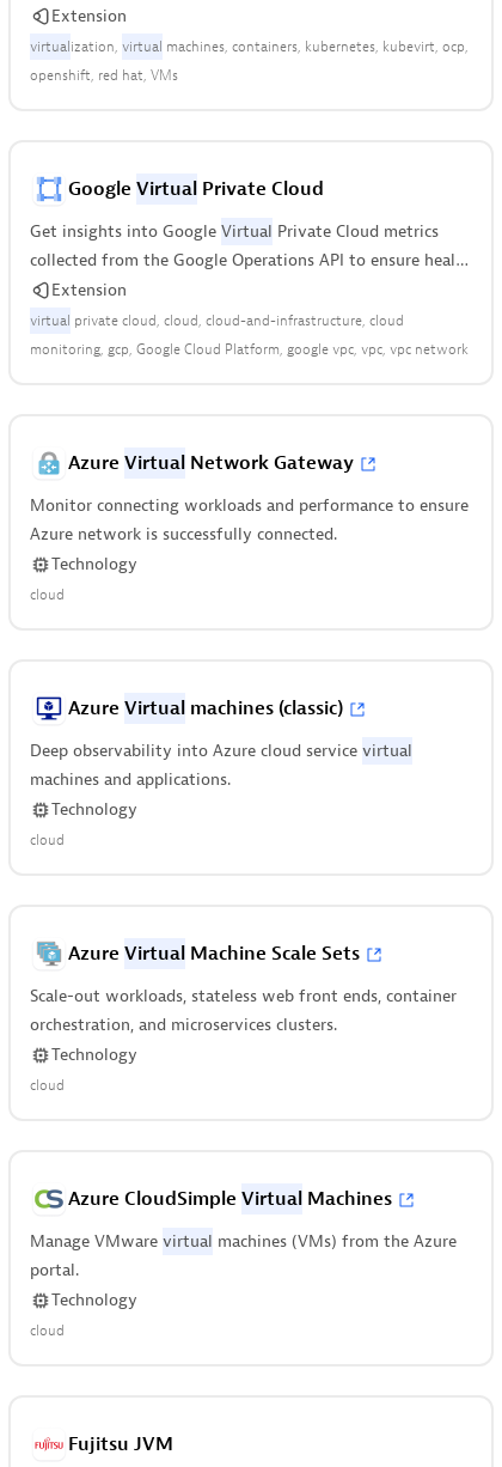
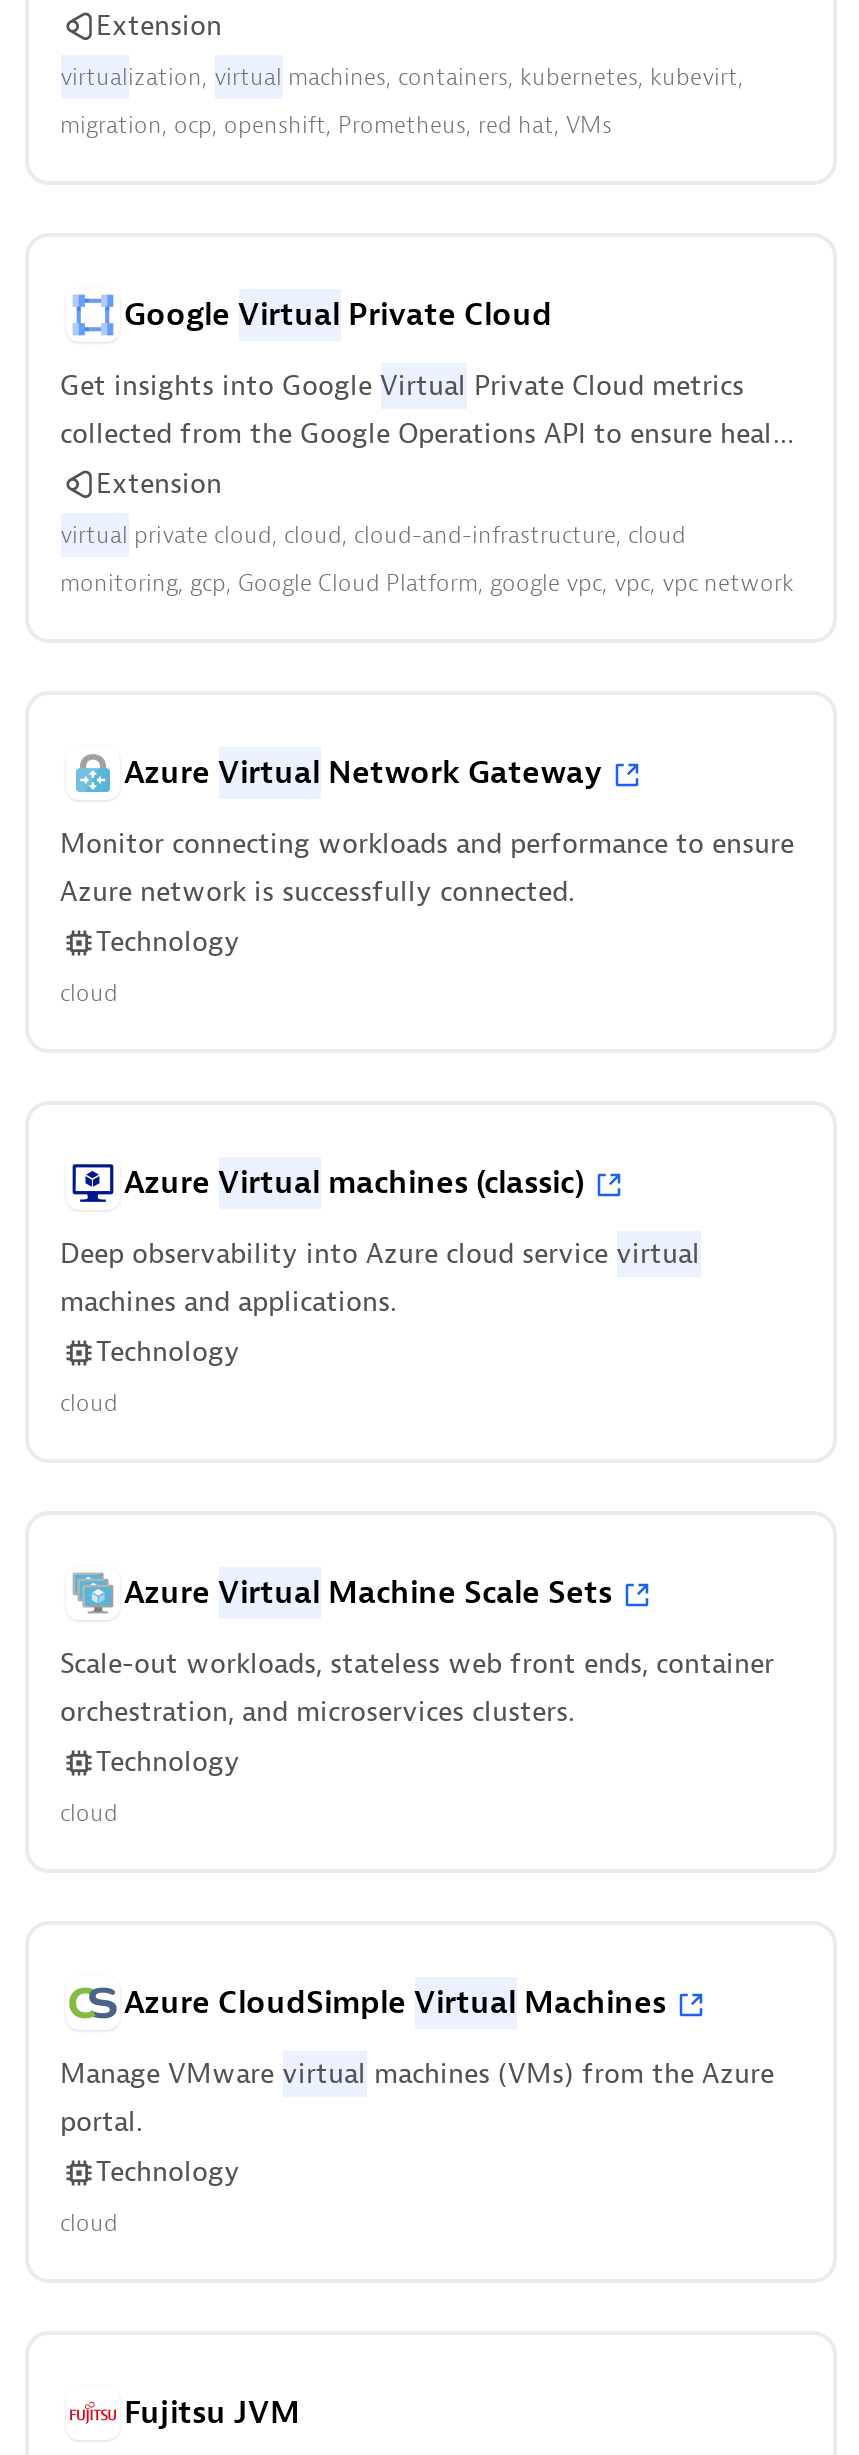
- virtualization virtual machines containers kubernetes kubevirt ocp
+ virtualization virtual machines containers kubernetes kubevirt

- openshift red hat VMs
+ migration ocp openshift Prometheus red hat VMs
